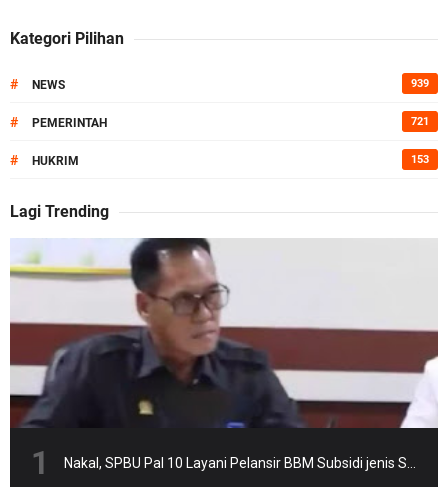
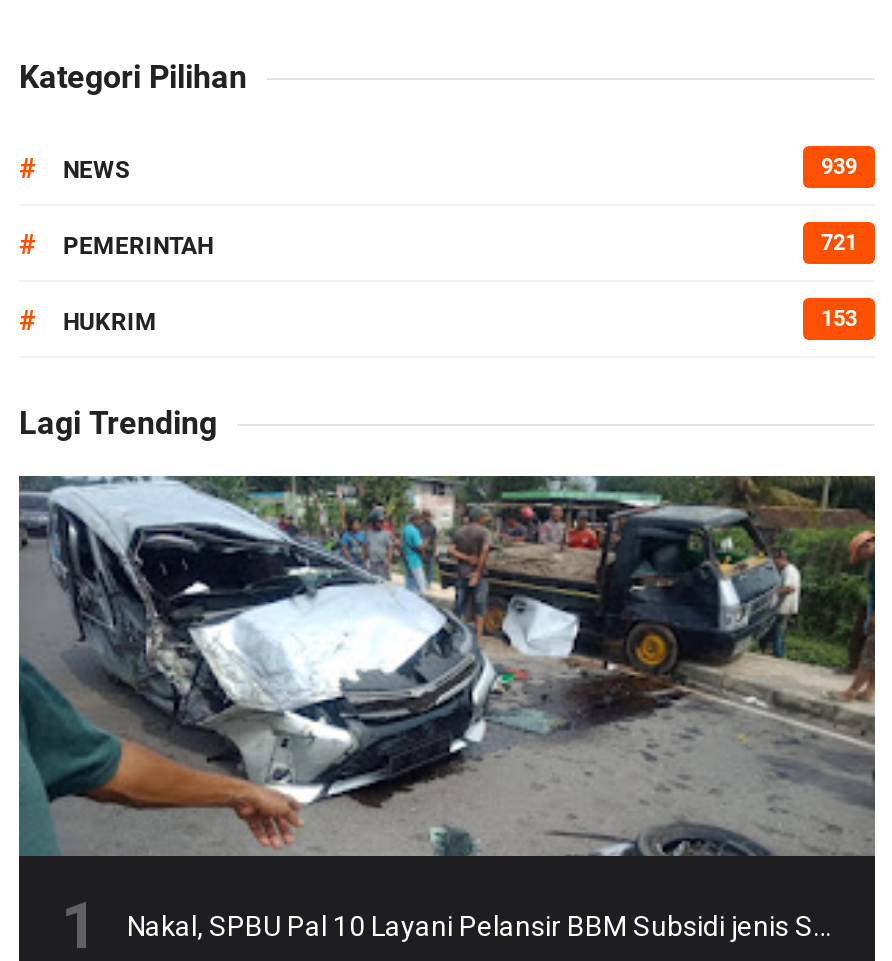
- [image]
+ [image]
